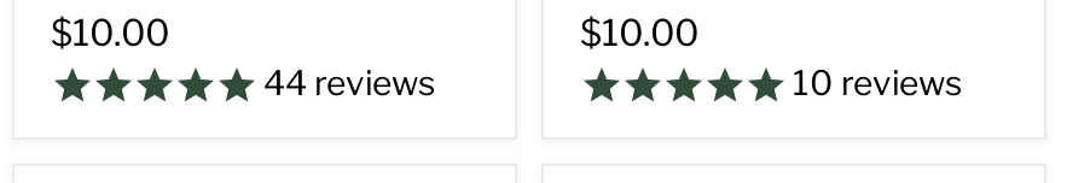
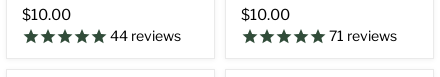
- 10 reviews
+ 71 reviews
